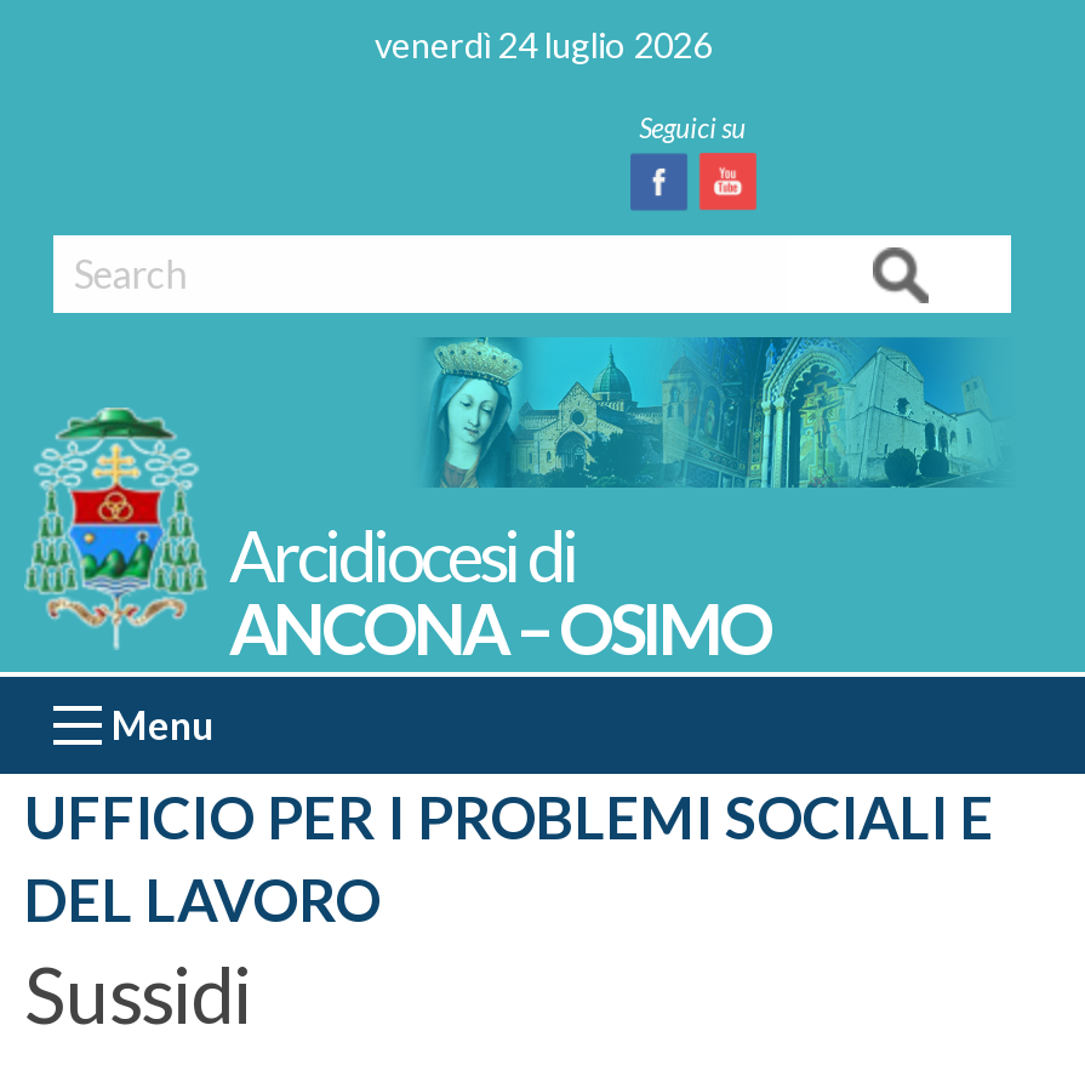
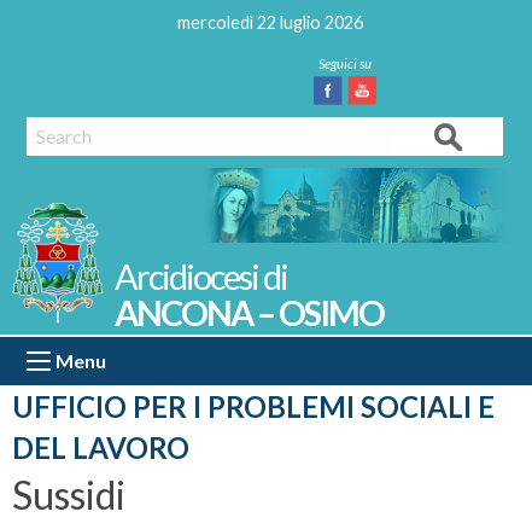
- venerdì 24 luglio 2026
+ mercoledì 22 luglio 2026
